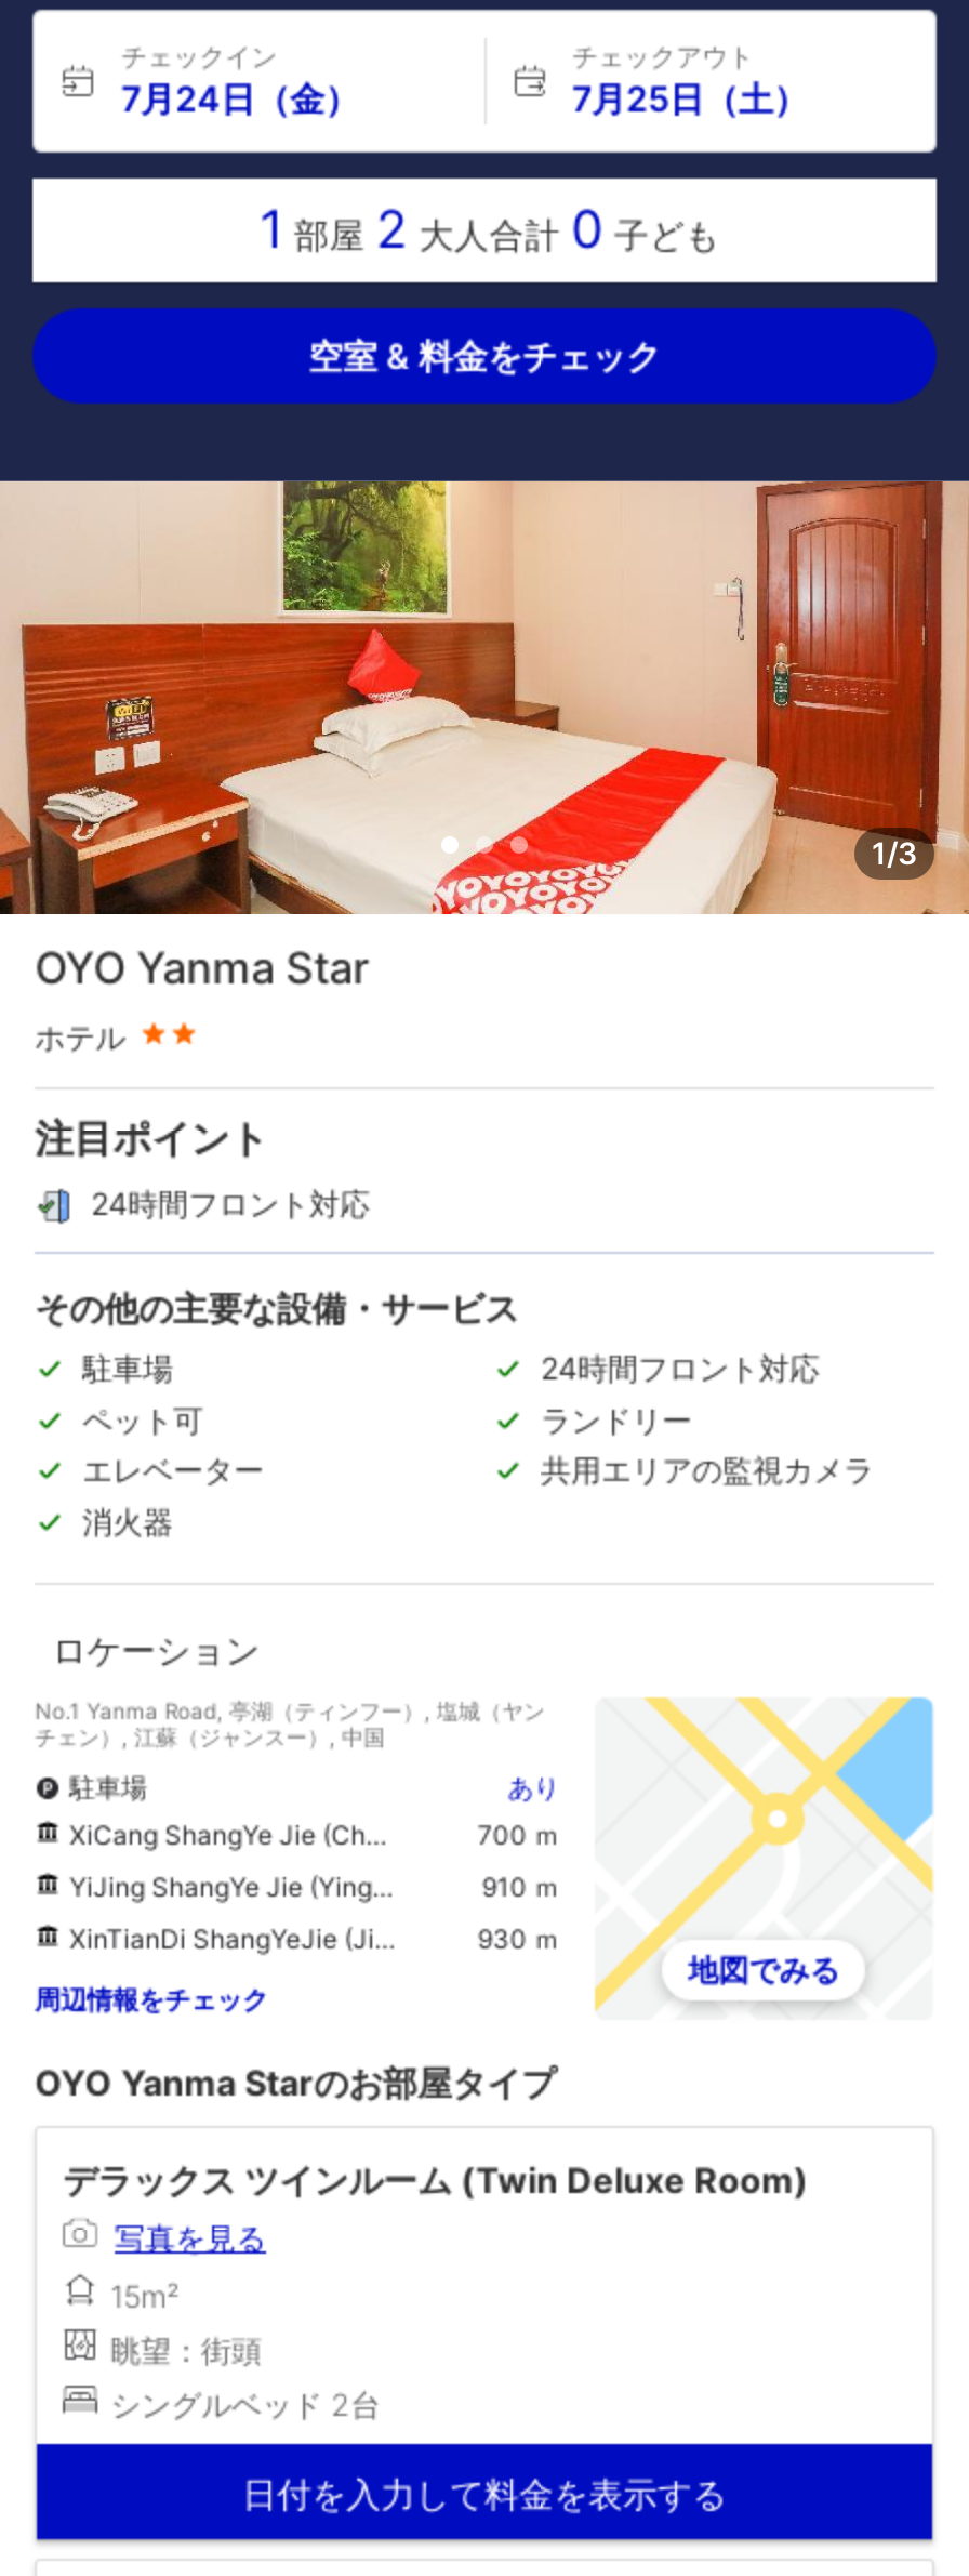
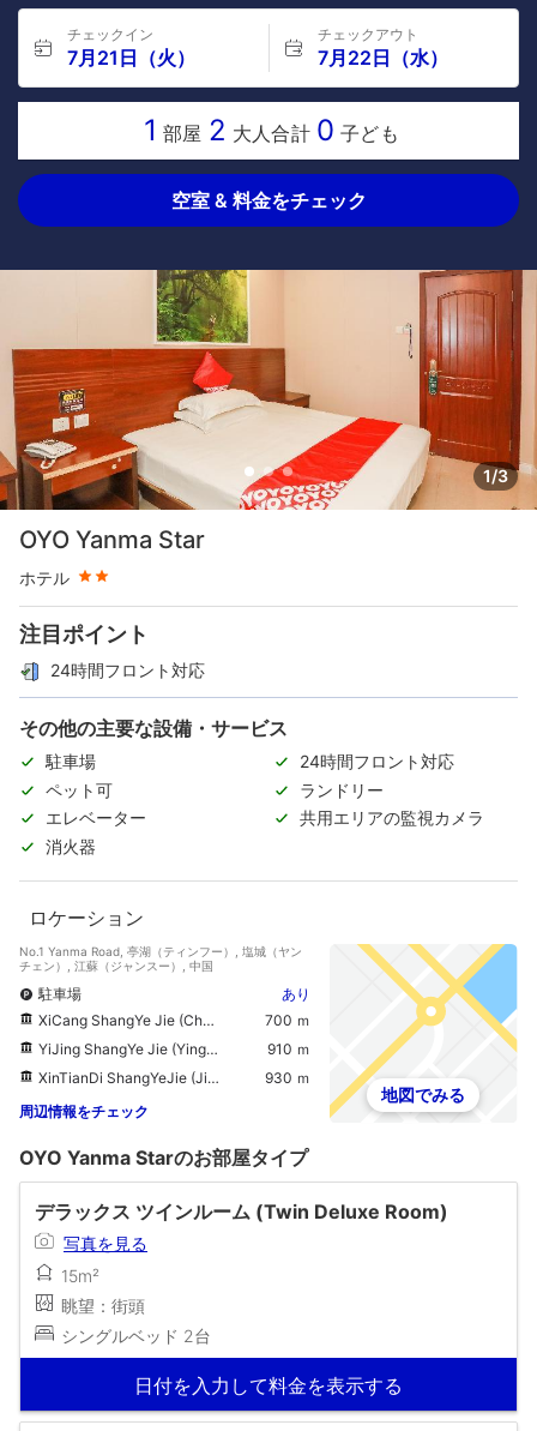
- 7月24日（金）
+ 7月21日（火）

- 7月25日（土）
+ 7月22日（水）
